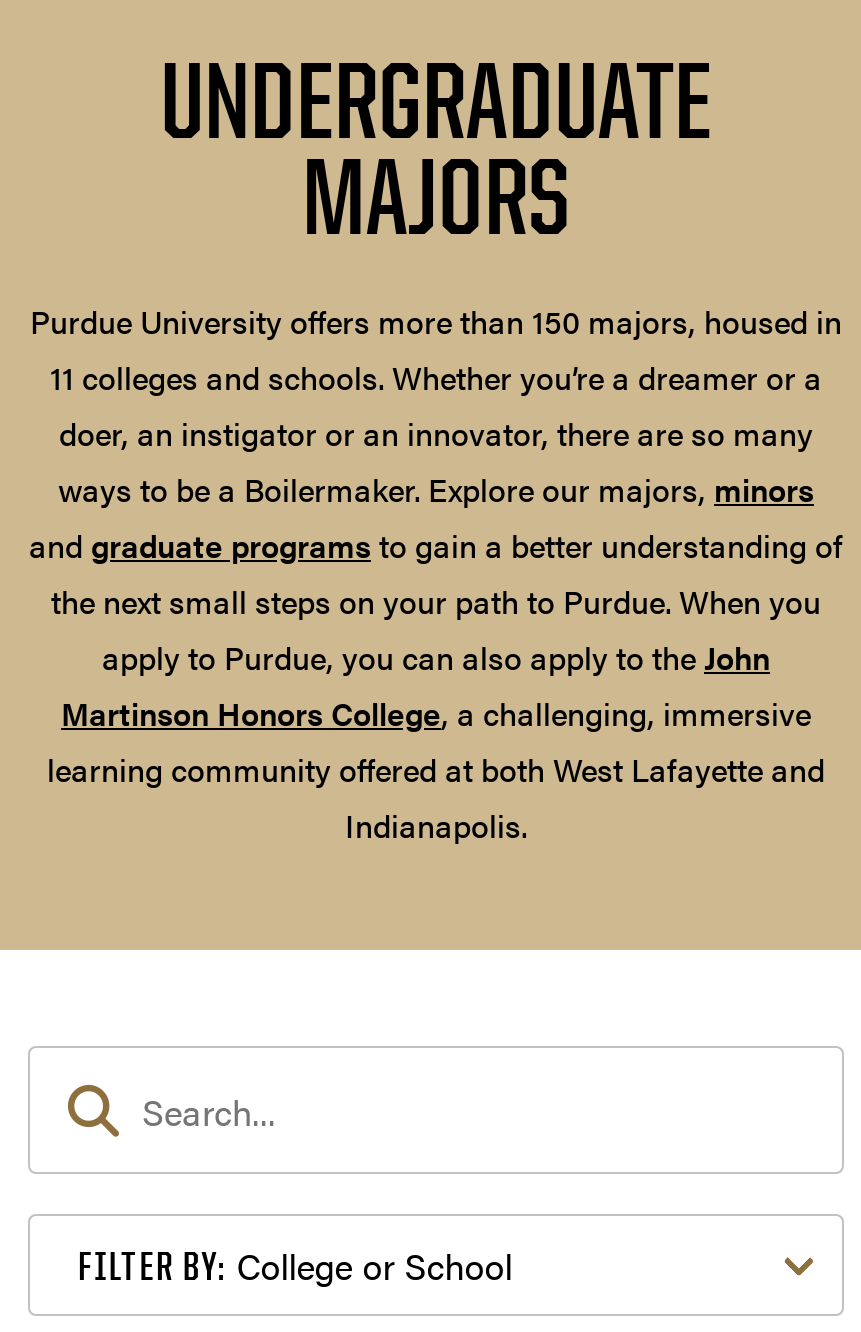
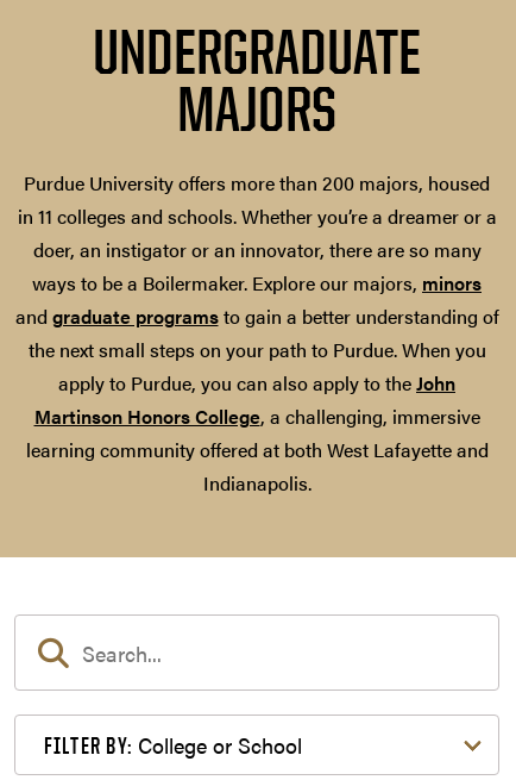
- Purdue University offers more than 150 majors, housed in
- 11 colleges and schools. Whether you’re a dreamer or a
+ Purdue University offers more than 200 majors, housed
+ in 11 colleges and schools. Whether you’re a dreamer or a
